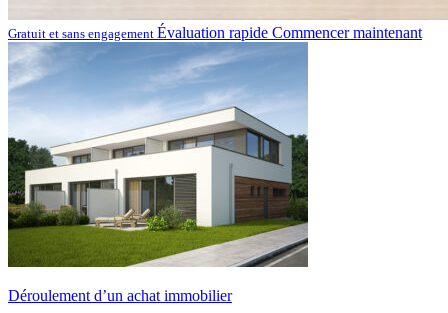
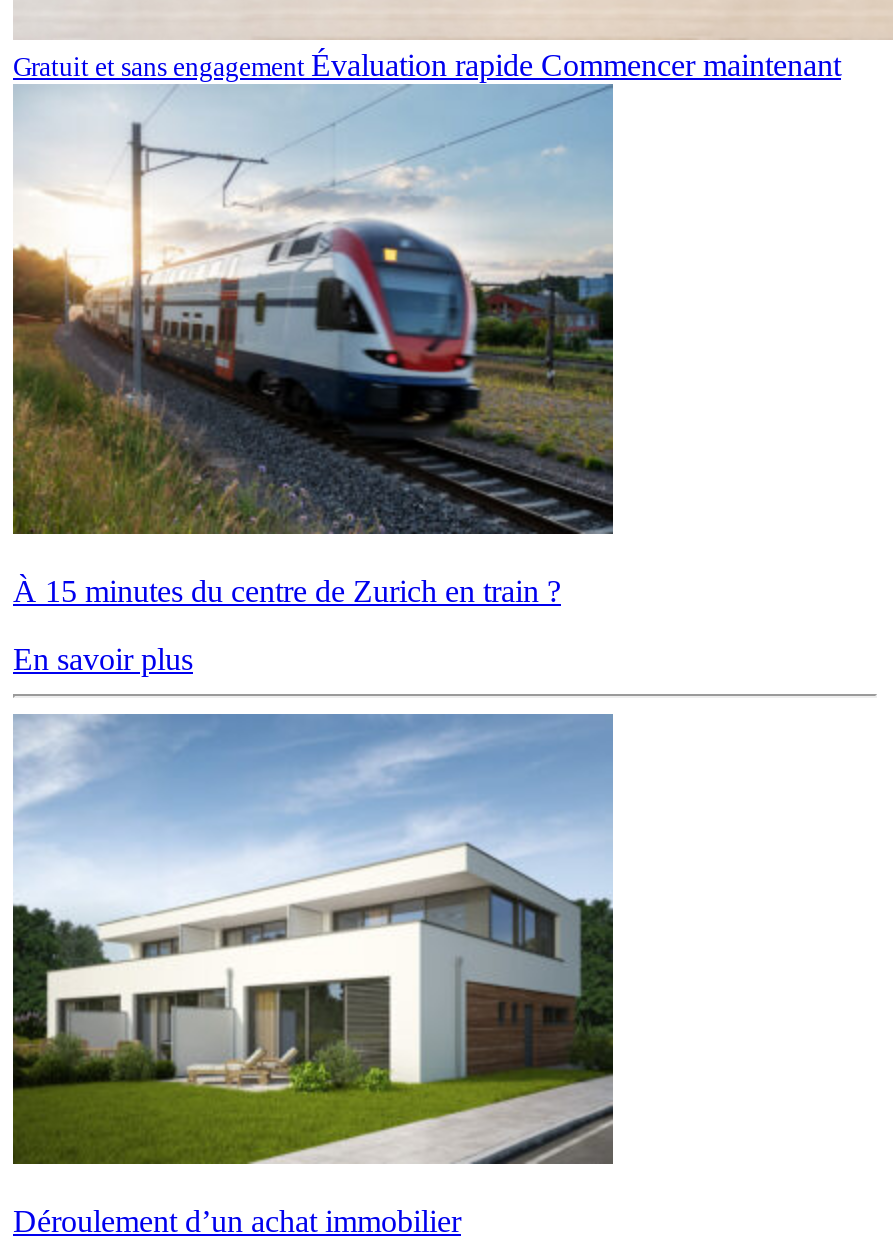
+ [image]
+ À 15 minutes du centre de Zurich en train ?
+ En savoir plus
